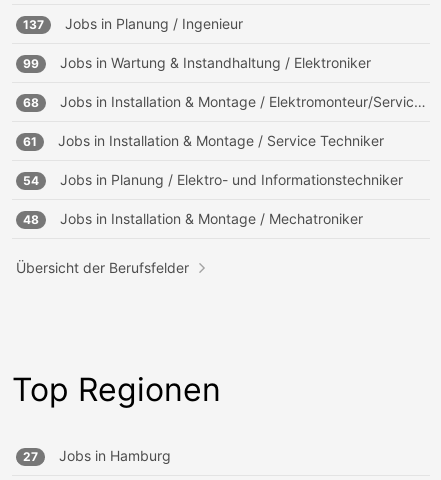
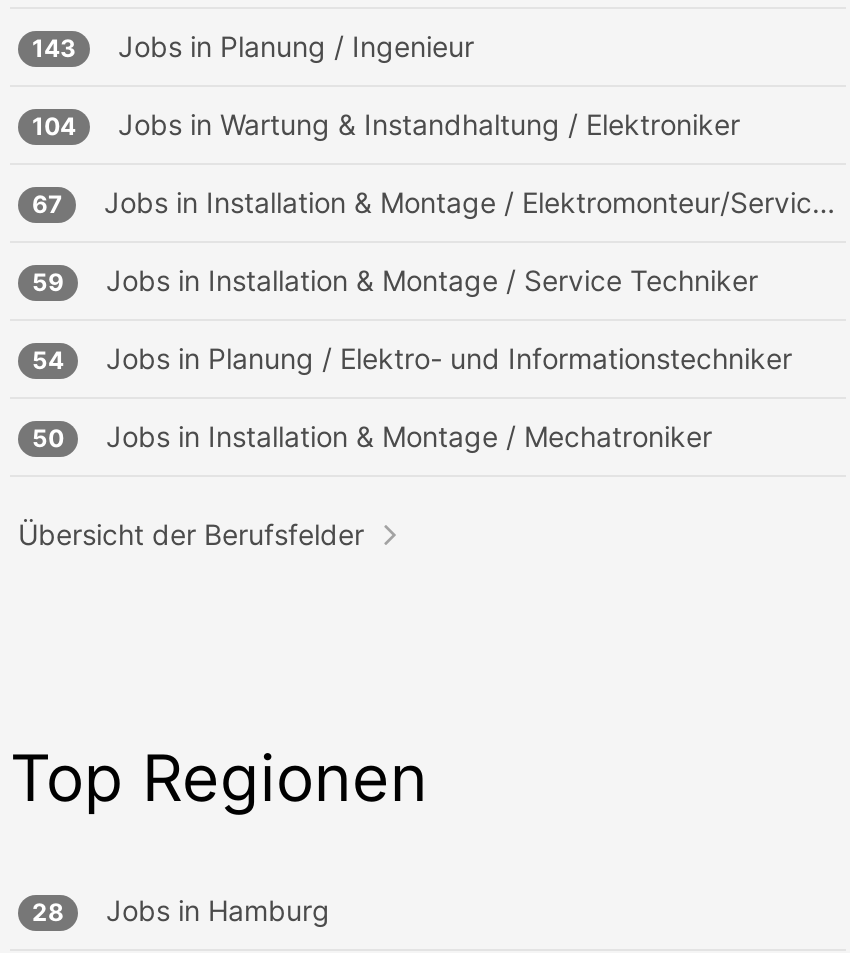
- 137 Jobs in Planung / Ingenieur
+ 143 Jobs in Planung / Ingenieur

- 99 Jobs in Wartung & Instandhaltung / Elektroniker
+ 104 Jobs in Wartung & Instandhaltung / Elektroniker

- 68
+ 67

- 61 Jobs in Installation & Montage / Service Techniker
+ 59 Jobs in Installation & Montage / Service Techniker

- 48 Jobs in Installation & Montage / Mechatroniker
+ 50 Jobs in Installation & Montage / Mechatroniker

- 27 Jobs in Hamburg
+ 28 Jobs in Hamburg
